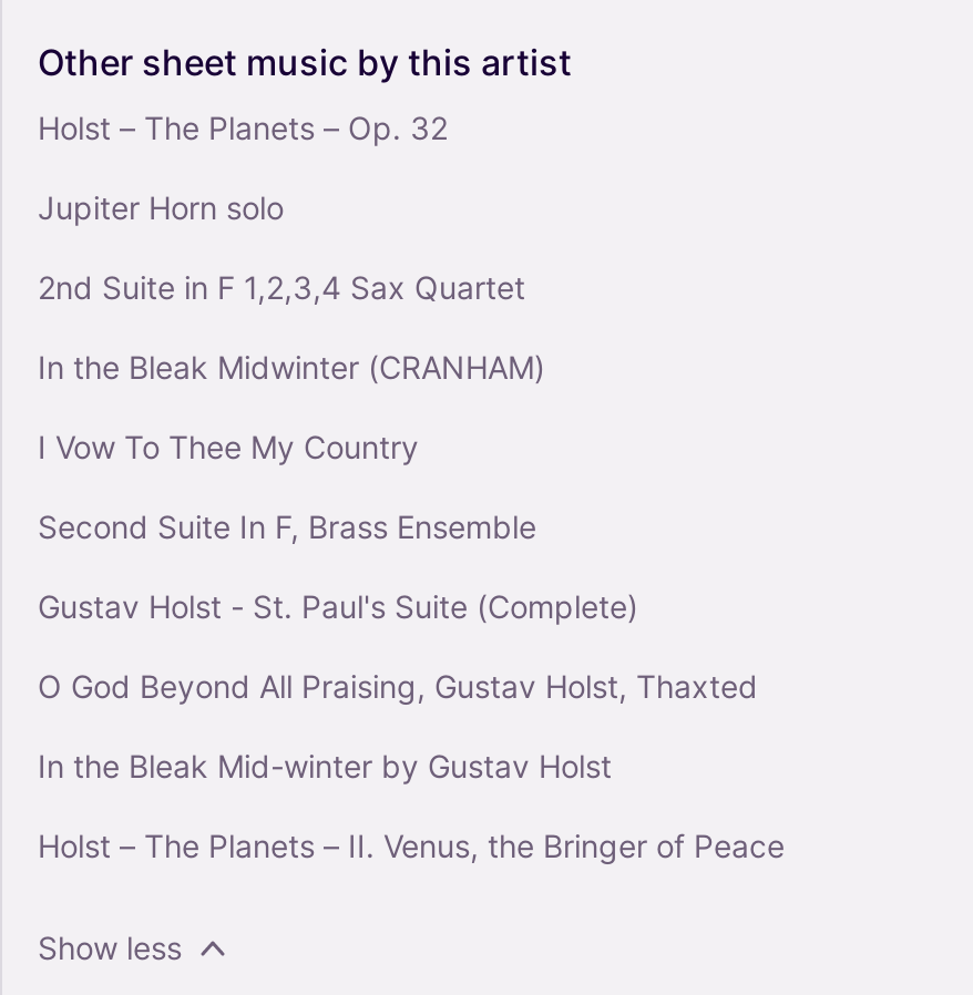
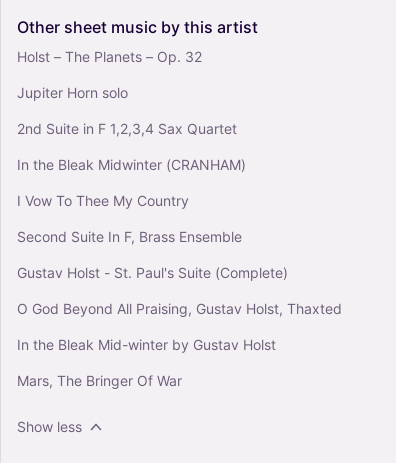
- Holst – The Planets – II. Venus, the Bringer of Peace
+ Mars, The Bringer Of War
